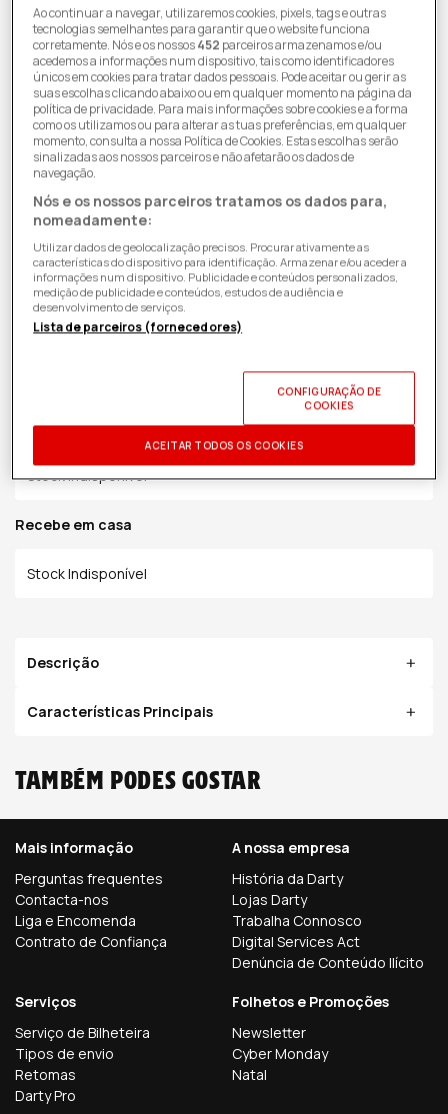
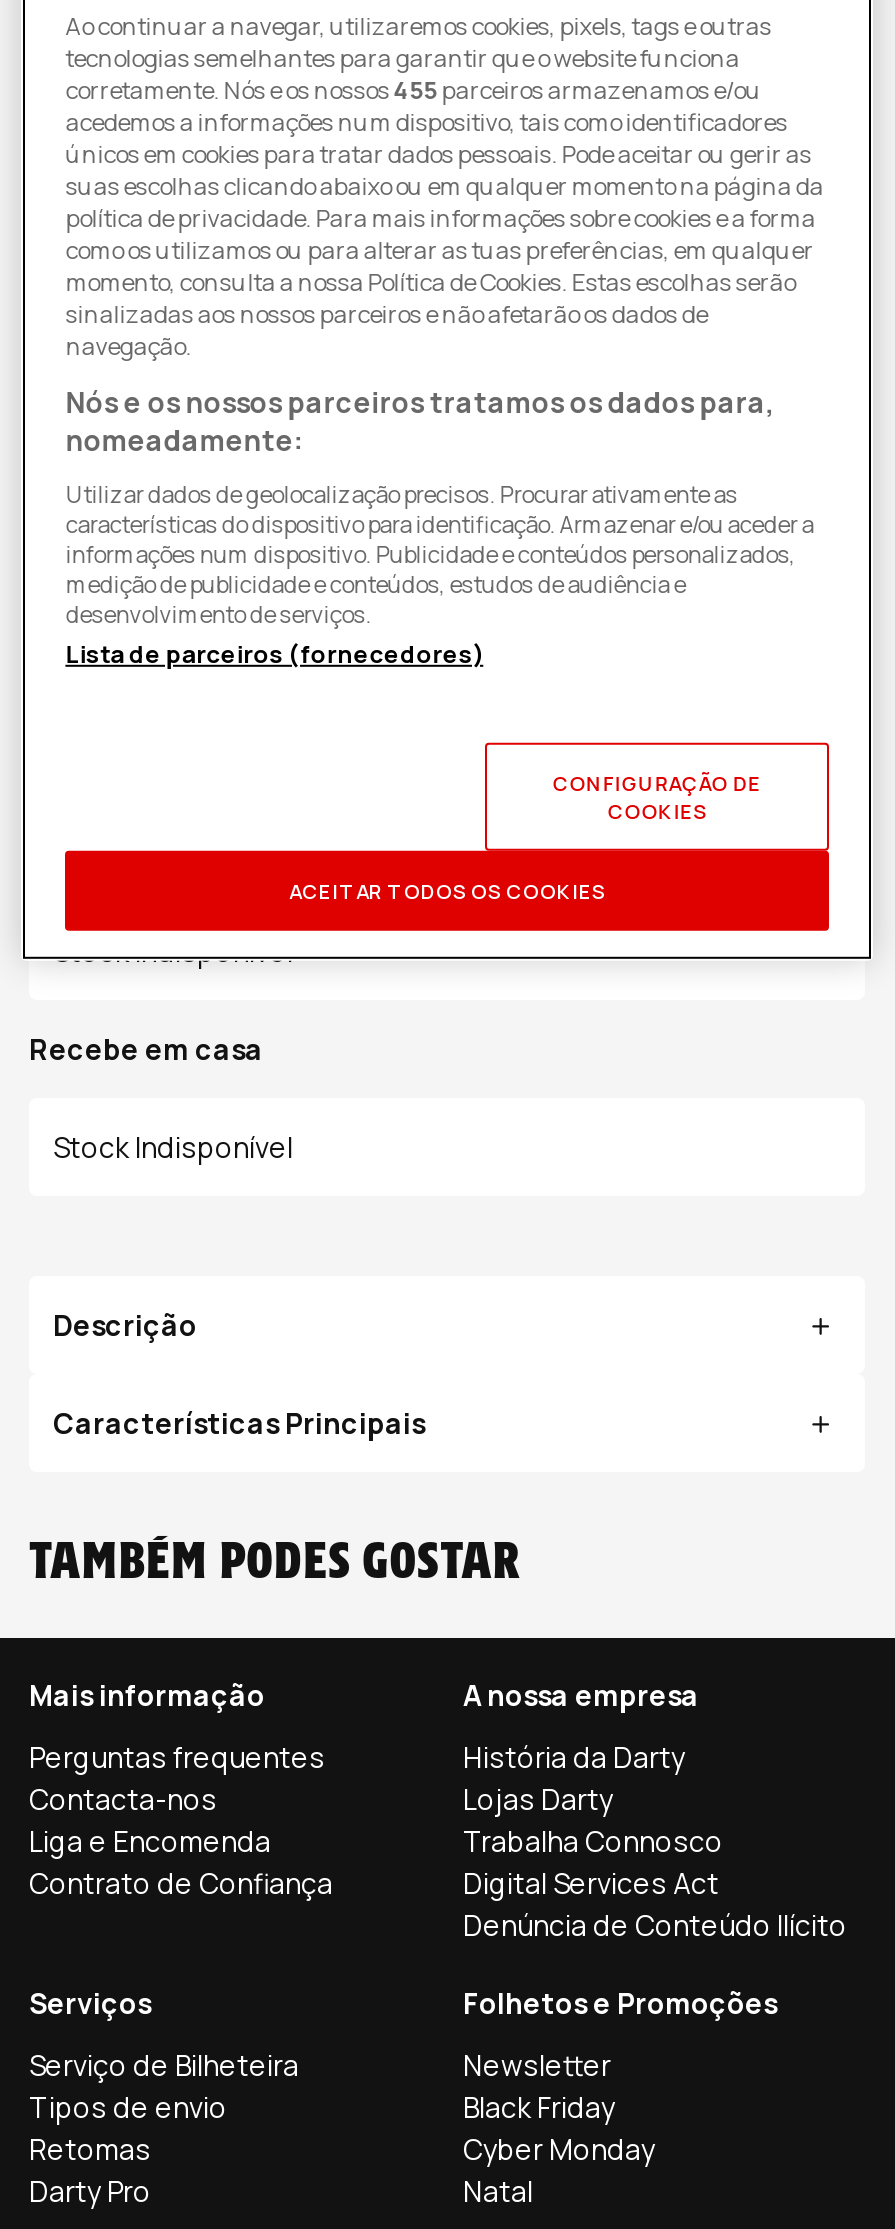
- corretamente. Nós e os nossos452 parceiros armazenamos e/ou
+ corretamente. Nós e os nossos455 parceiros armazenamos e/ou

moved down: Cyber Monday | Natal

+ Black Friday
